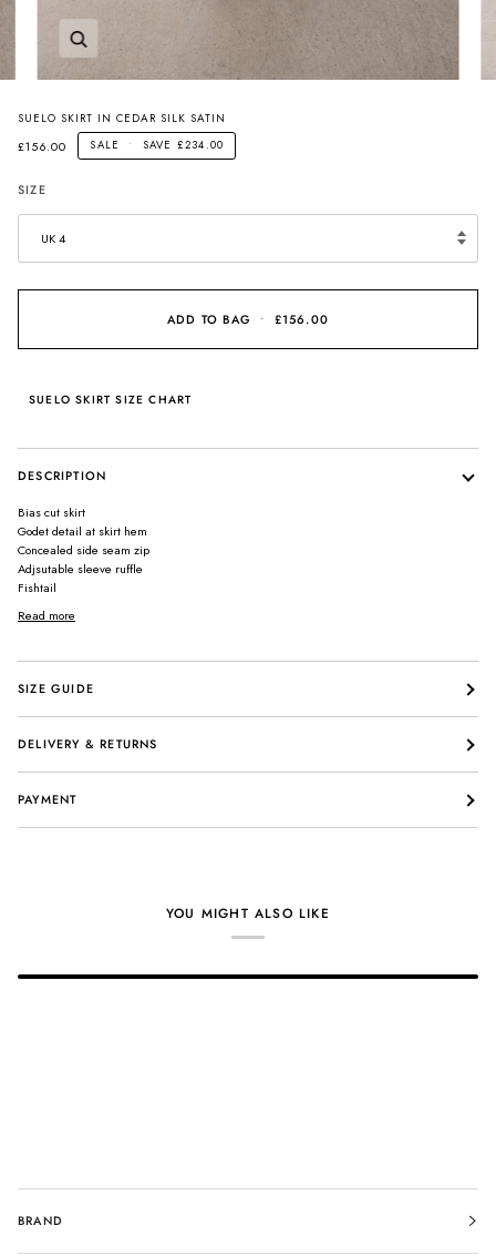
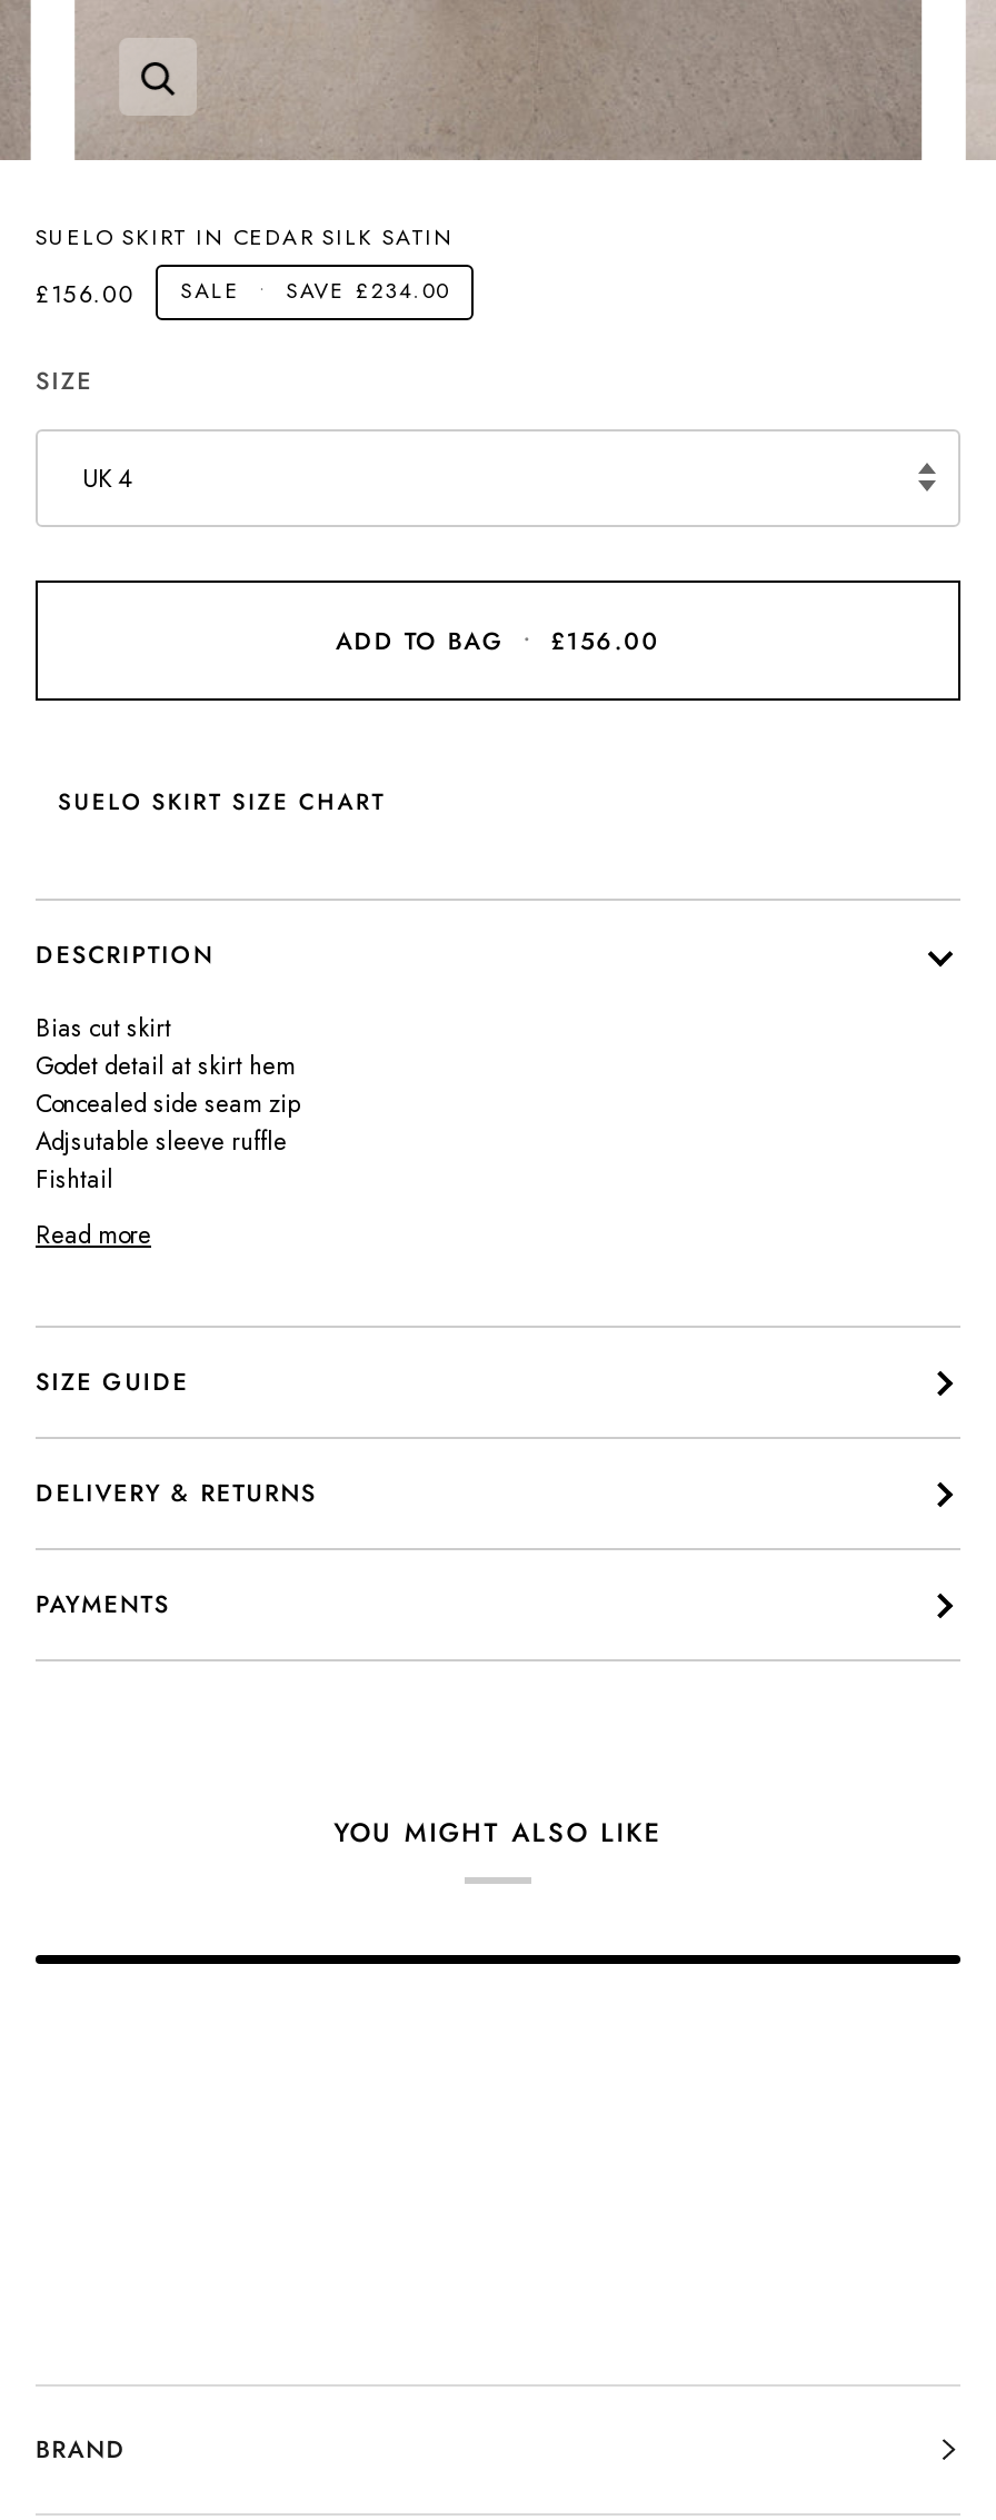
- PAYMENT
+ PAYMENTS
